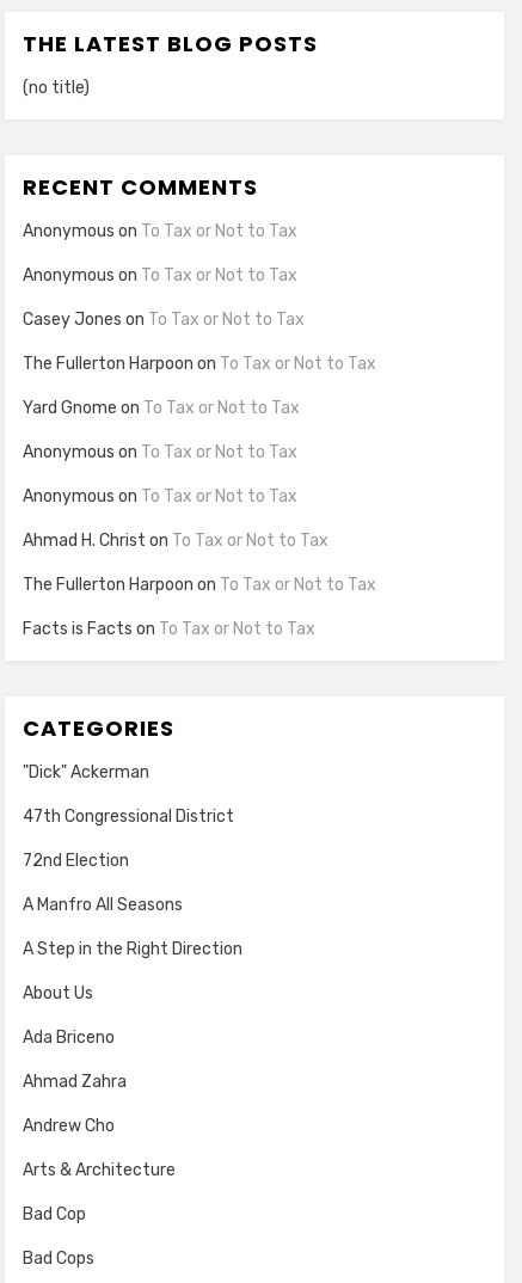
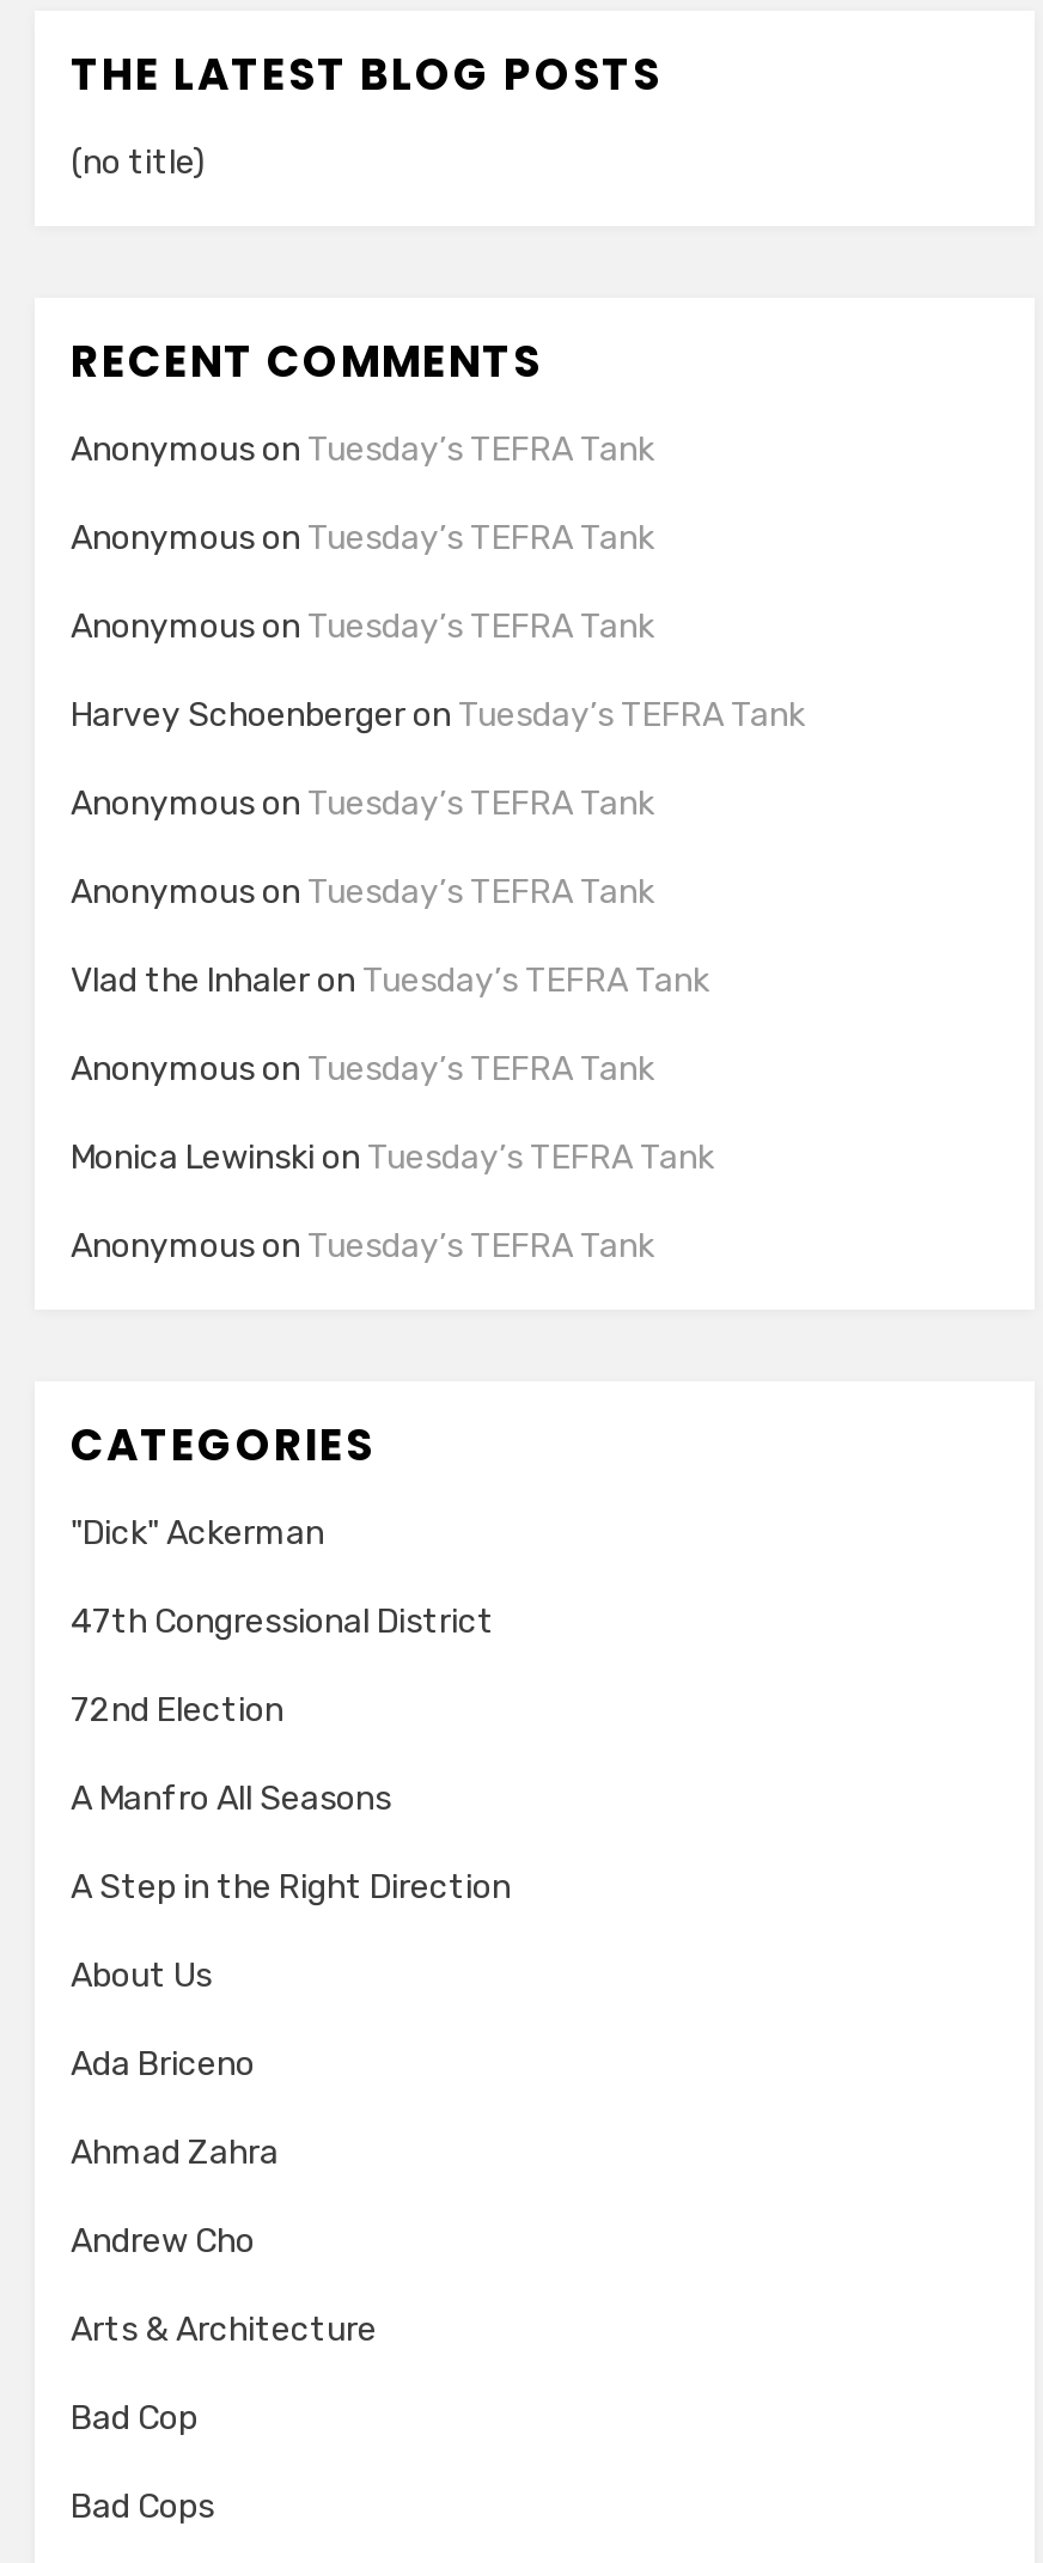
- Anonymous on To Tax or Not to Tax
+ Anonymous on Tuesday’s TEFRA Tank

- Anonymous on To Tax or Not to Tax
+ Anonymous on Tuesday’s TEFRA Tank

- Casey Jones on To Tax or Not to Tax
+ Anonymous on Tuesday’s TEFRA Tank

- The Fullerton Harpoon on To Tax or Not to Tax
+ Harvey Schoenberger on Tuesday’s TEFRA Tank

- Yard Gnome on To Tax or Not to Tax
+ Anonymous on Tuesday’s TEFRA Tank

- Anonymous on To Tax or Not to Tax
+ Anonymous on Tuesday’s TEFRA Tank

- Anonymous on To Tax or Not to Tax
+ Vlad the Inhaler on Tuesday’s TEFRA Tank

- Ahmad H. Christ on To Tax or Not to Tax
+ Anonymous on Tuesday’s TEFRA Tank

- The Fullerton Harpoon on To Tax or Not to Tax
+ Monica Lewinski on Tuesday’s TEFRA Tank

- Facts is Facts on To Tax or Not to Tax
+ Anonymous on Tuesday’s TEFRA Tank
